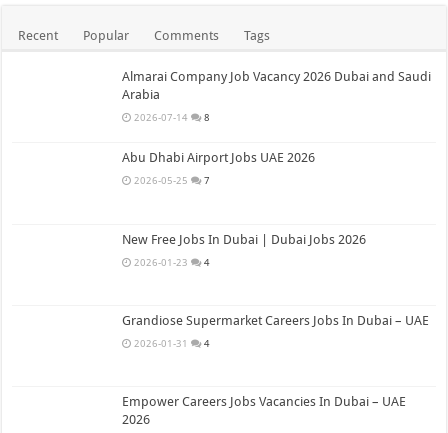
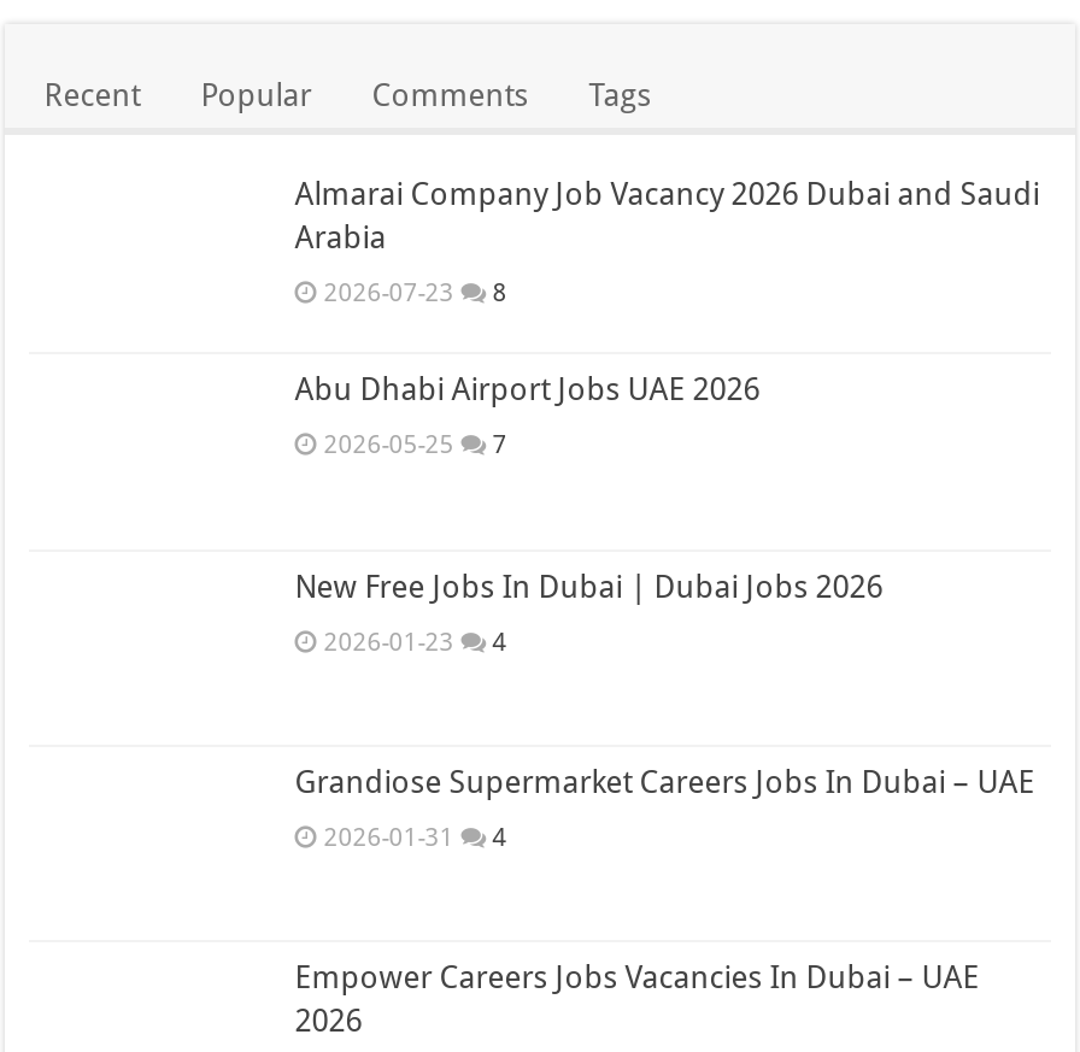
- 2026-07-14 8
+ 2026-07-23 8
